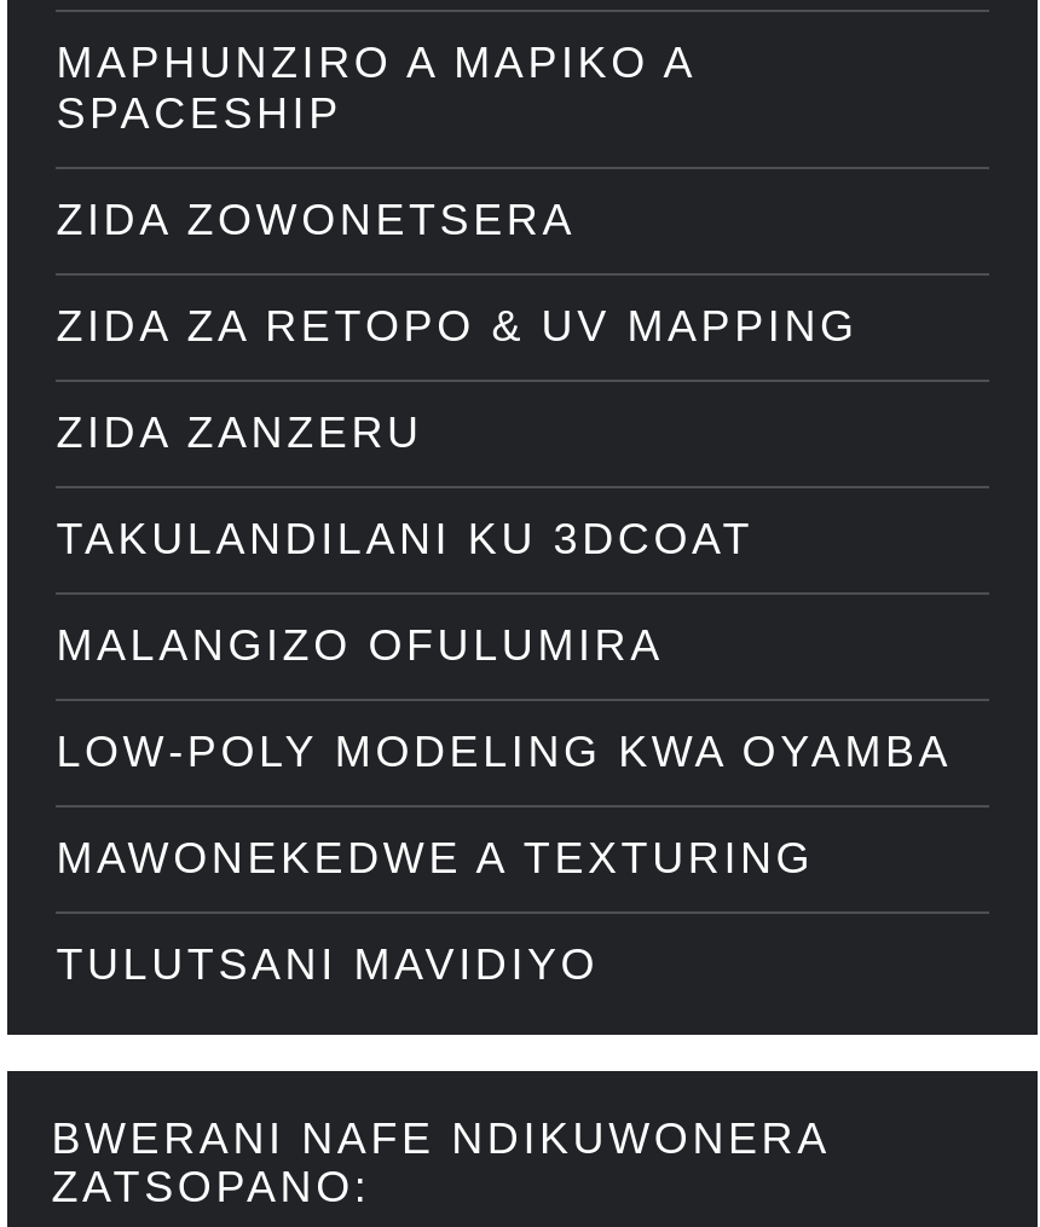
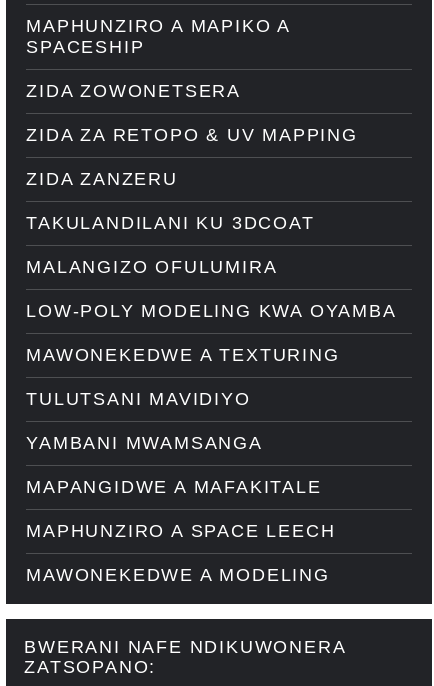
+ YAMBANI MWAMSANGA
+ MAPANGIDWE A MAFAKITALE
+ MAPHUNZIRO A SPACE LEECH
+ MAWONEKEDWE A MODELING
